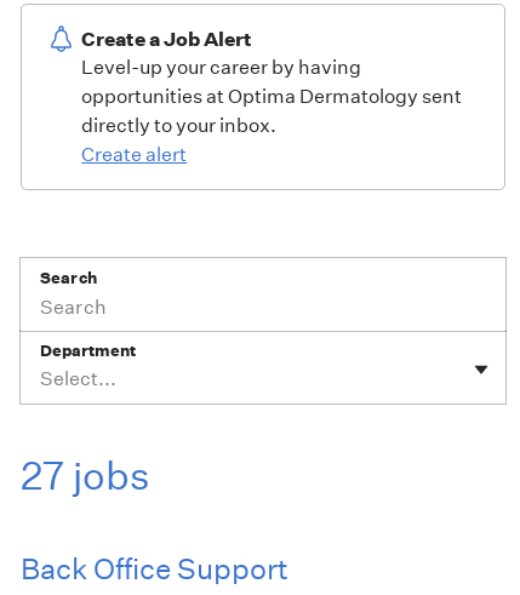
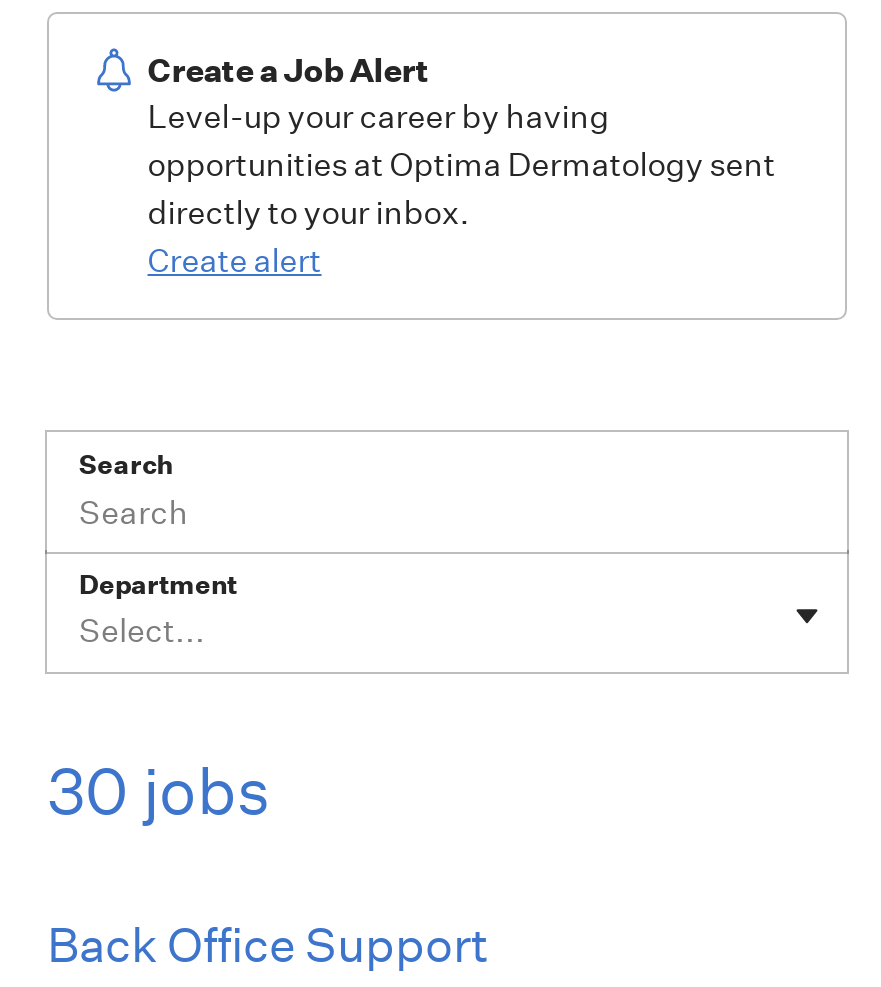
- 27 jobs
+ 30 jobs
